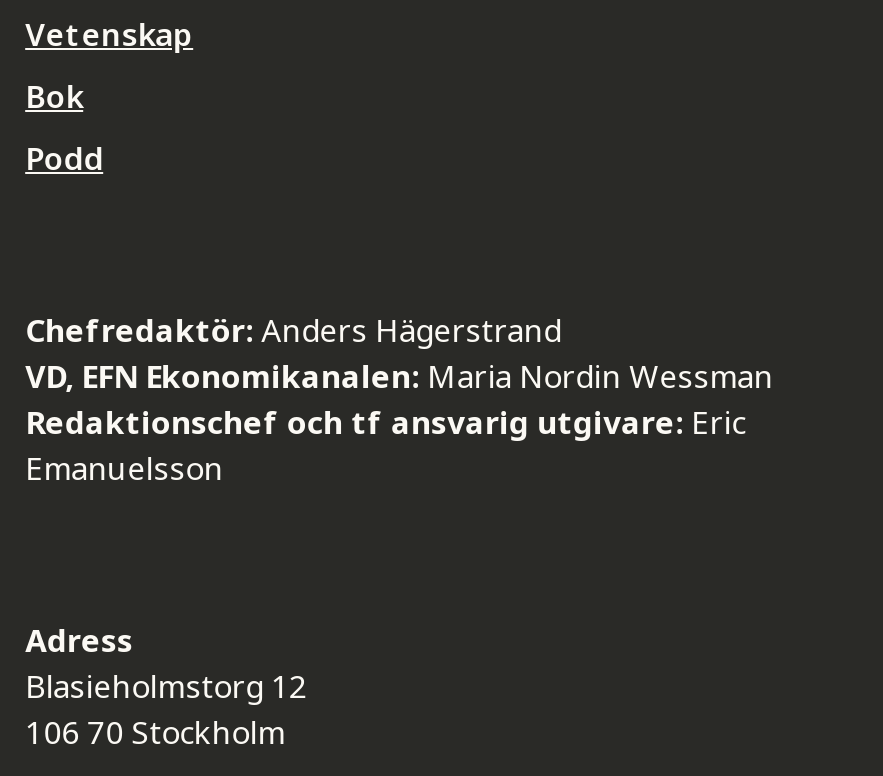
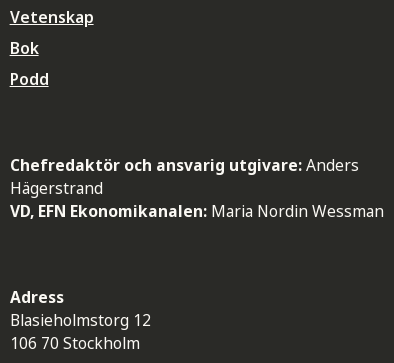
- Chefredaktör: Anders Hägerstrand
+ Chefredaktör och ansvarig utgivare: Anders
+ Hägerstrand

moved down: VD, EFN Ekonomikanalen: Maria Nordin Wessman

- Redaktionschef och tf ansvarig utgivare: Eric
- Emanuelsson
